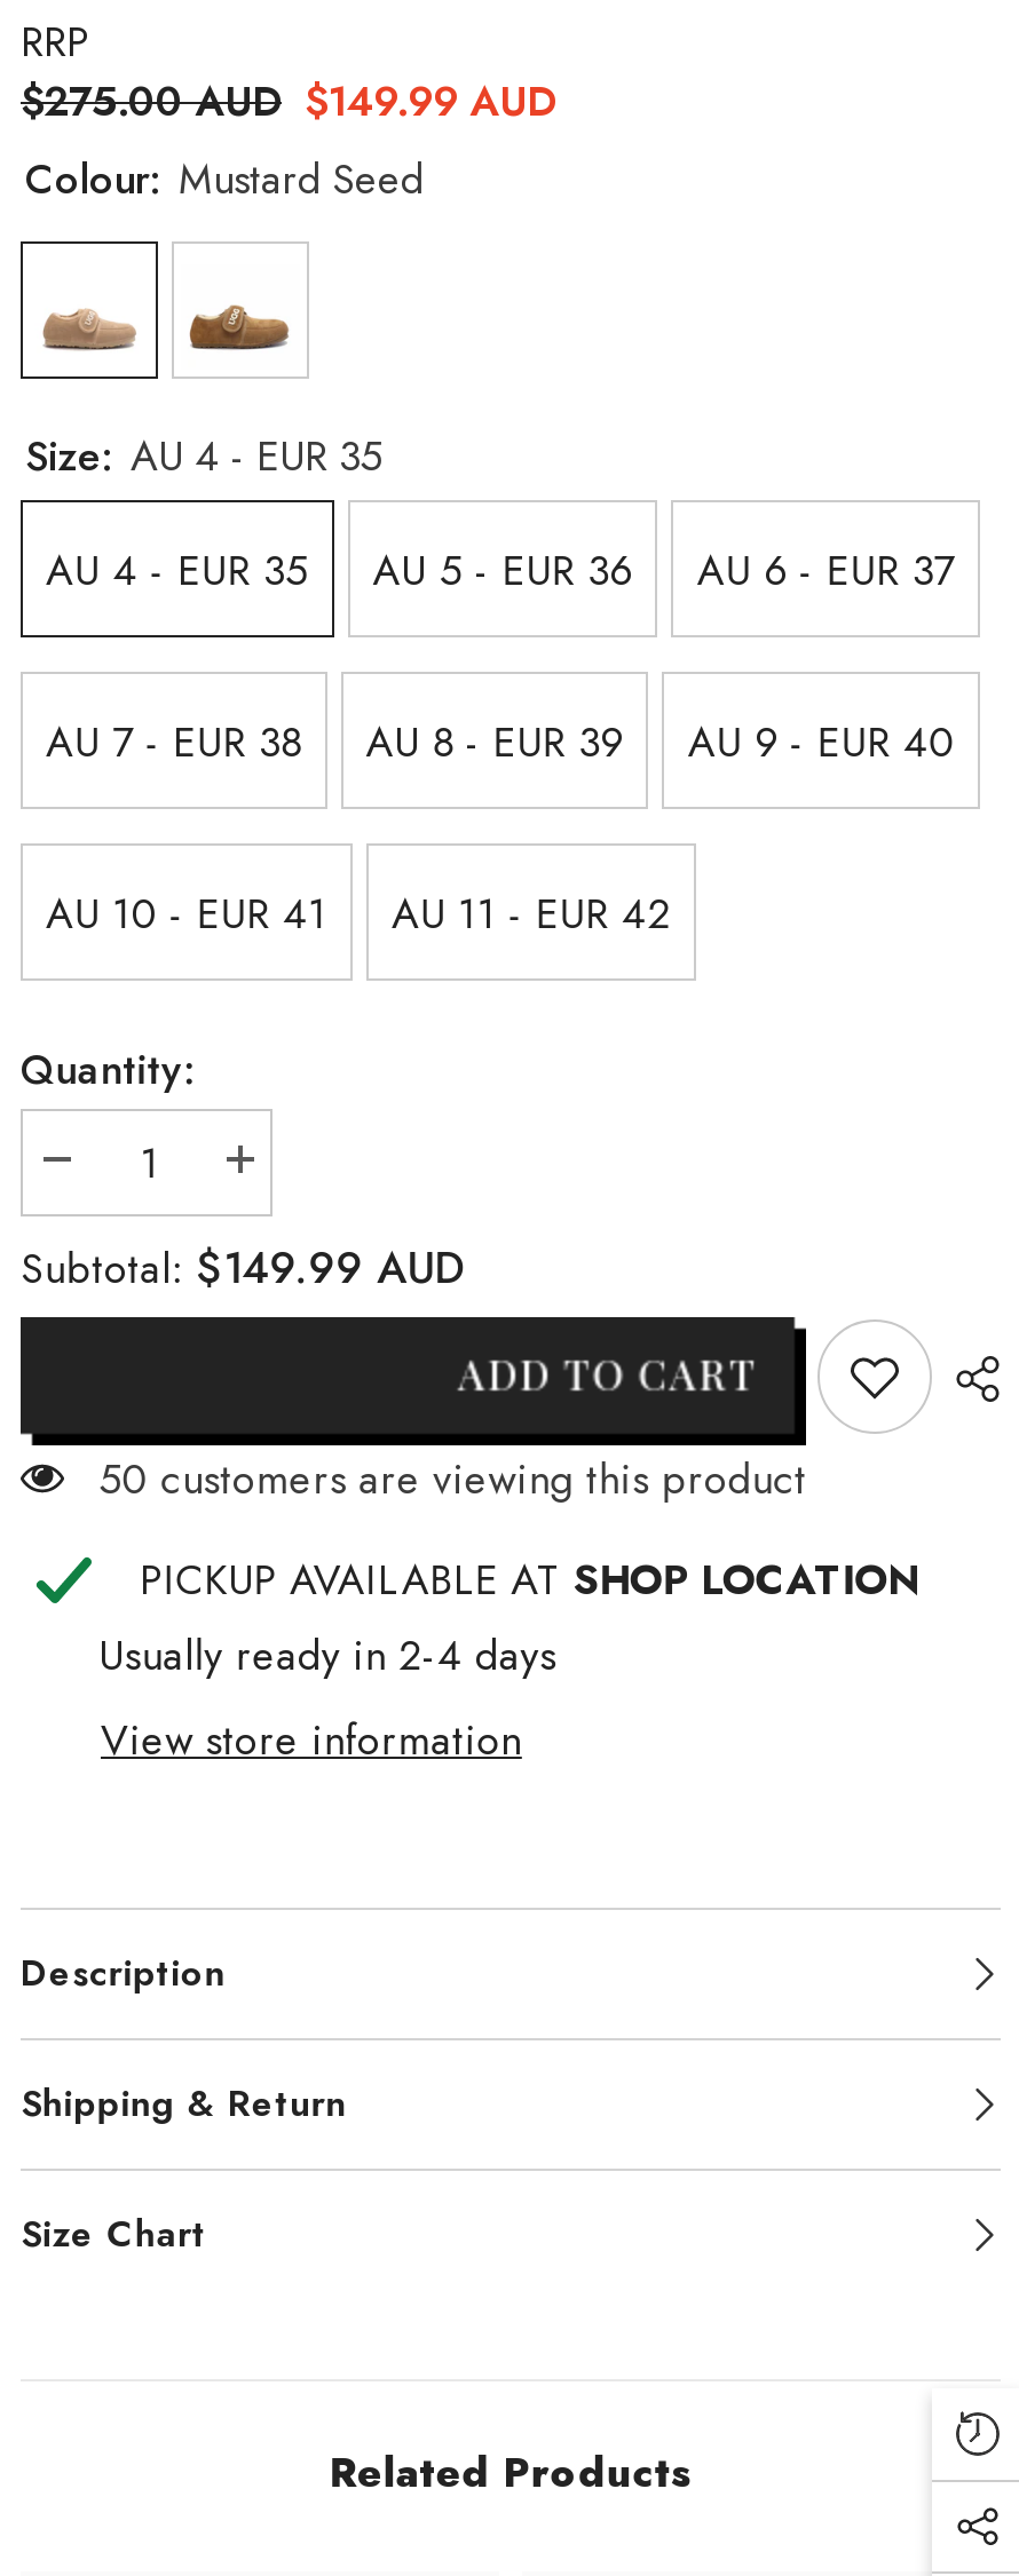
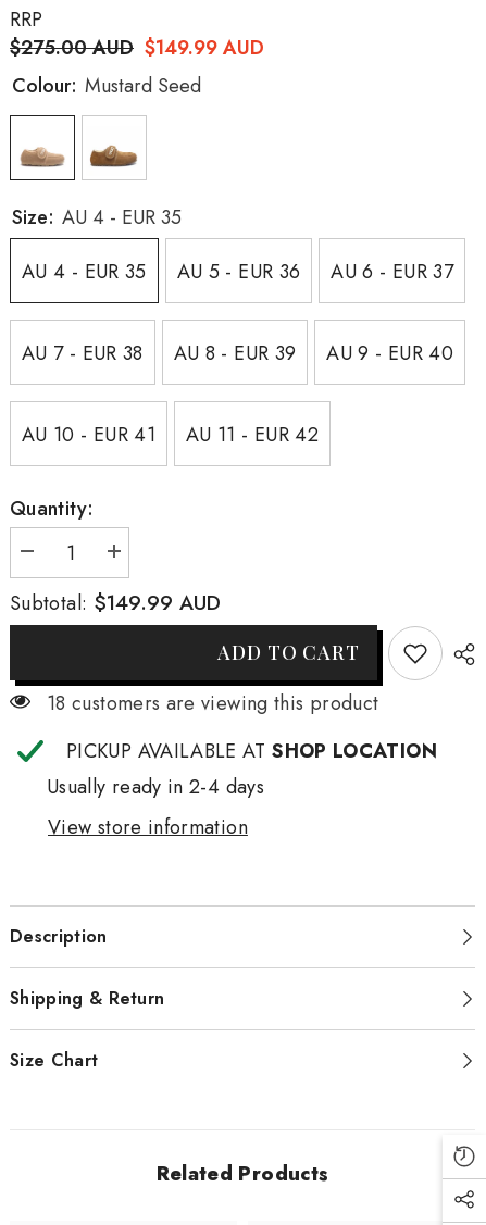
- 50 customers are viewing this product
+ 18 customers are viewing this product
